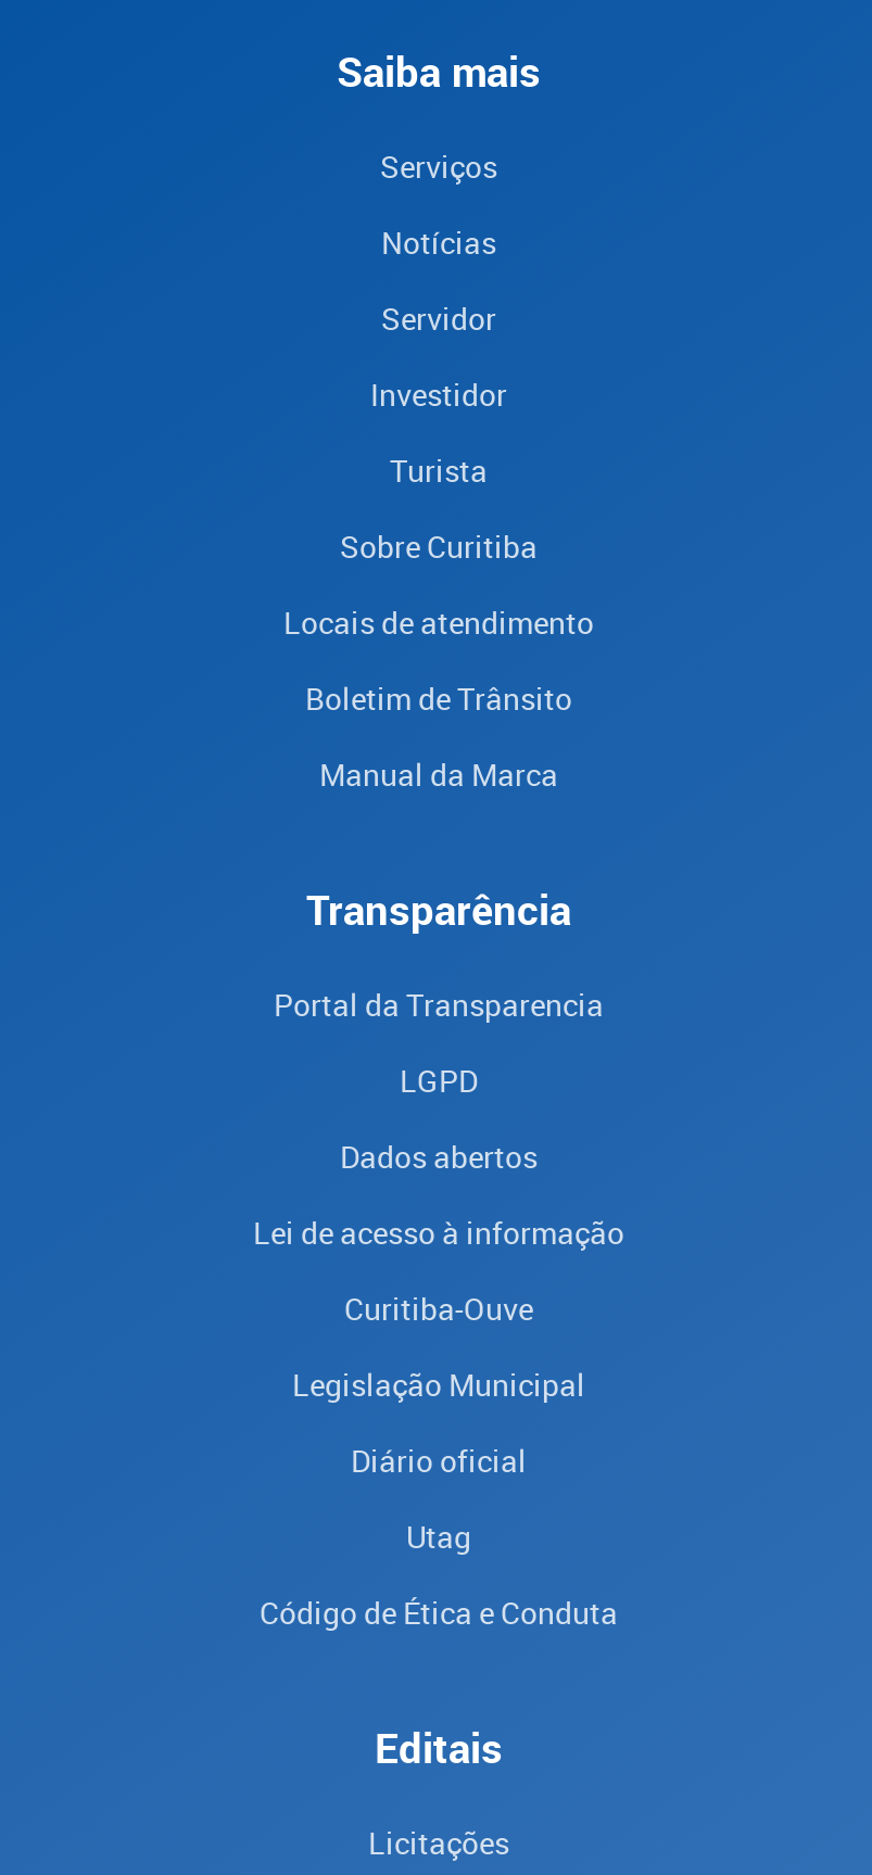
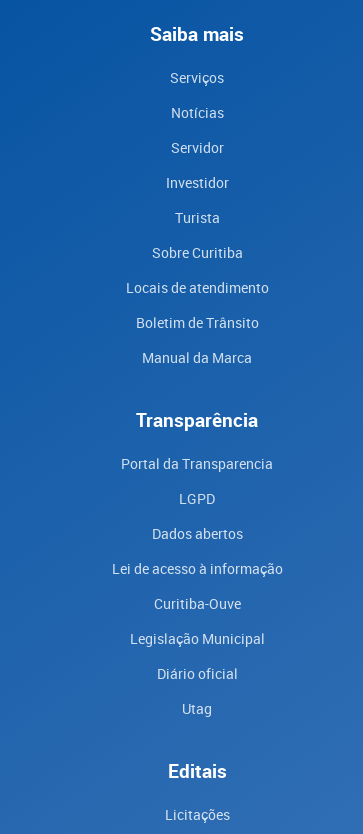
- Código de Ética e Conduta
